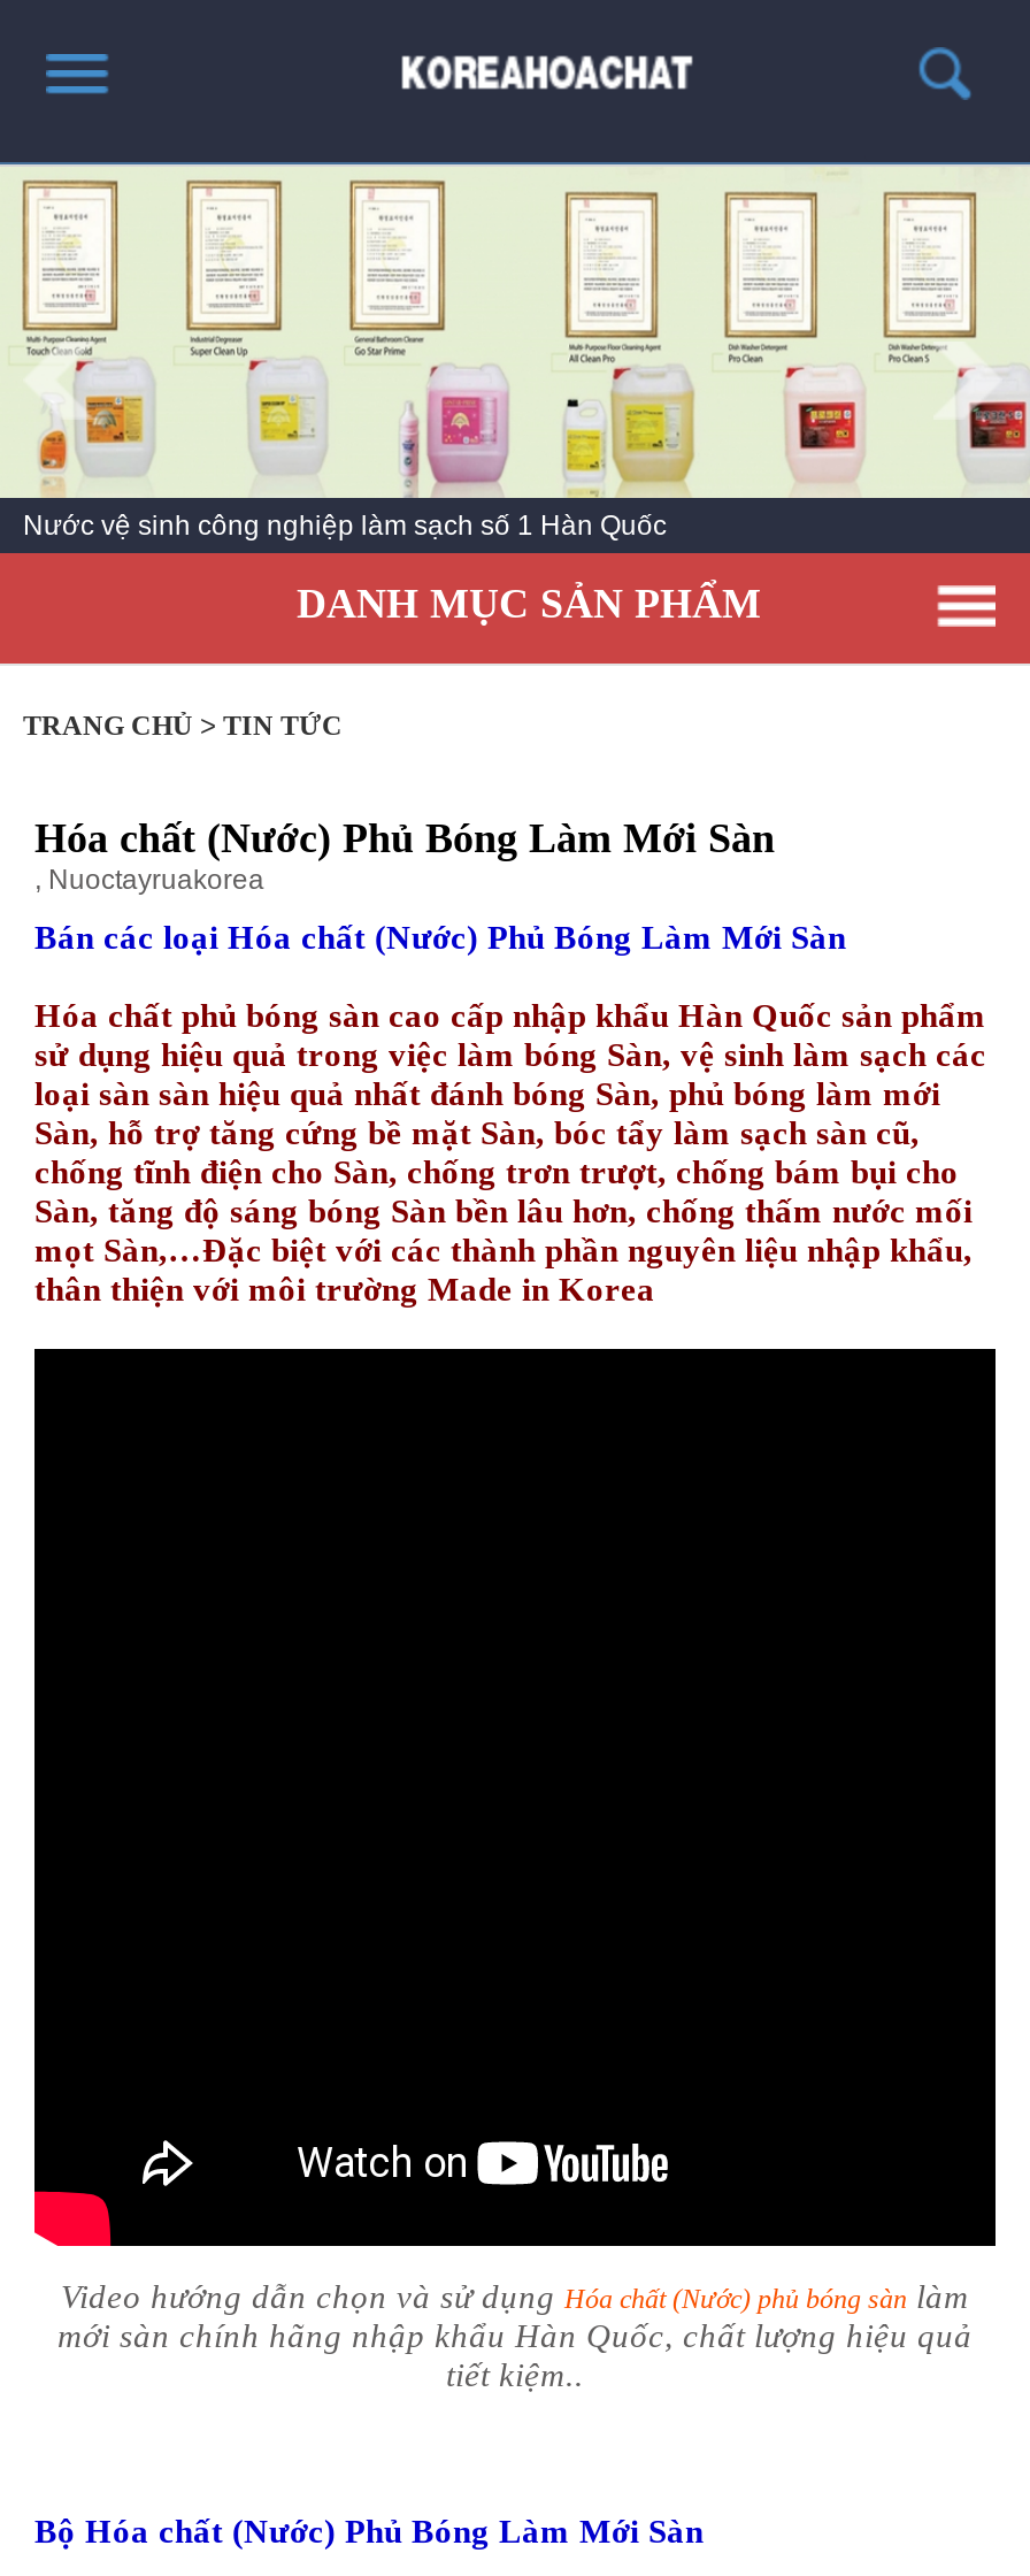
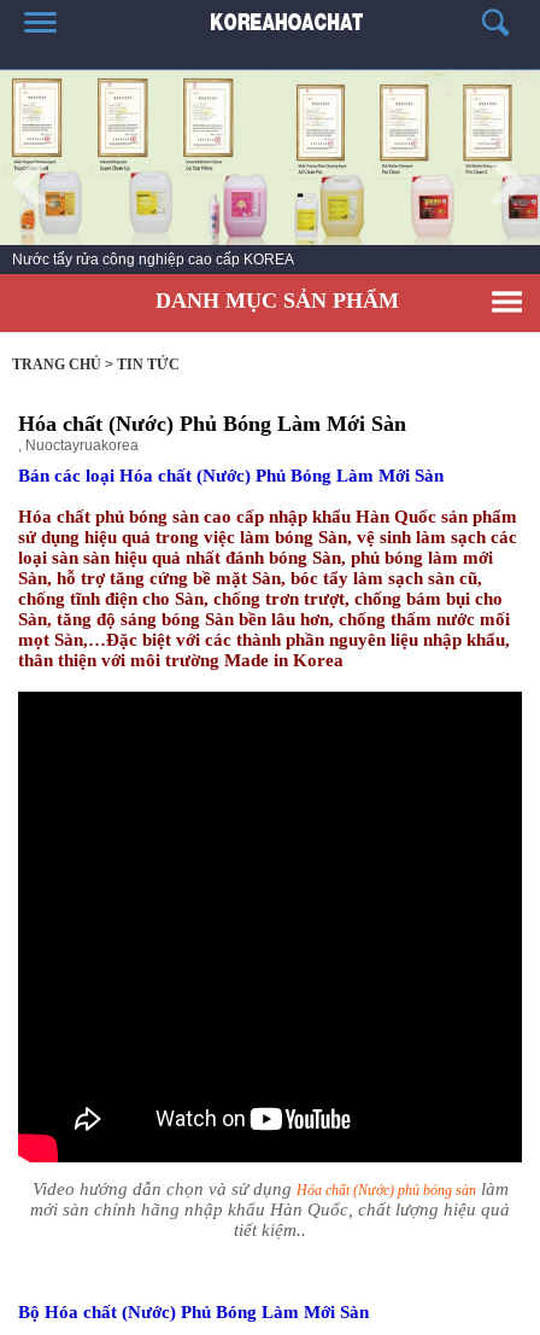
- Nước vệ sinh công nghiệp làm sạch số 1 Hàn Quốc
+ Nước tẩy rửa công nghiệp cao cấp KOREA
